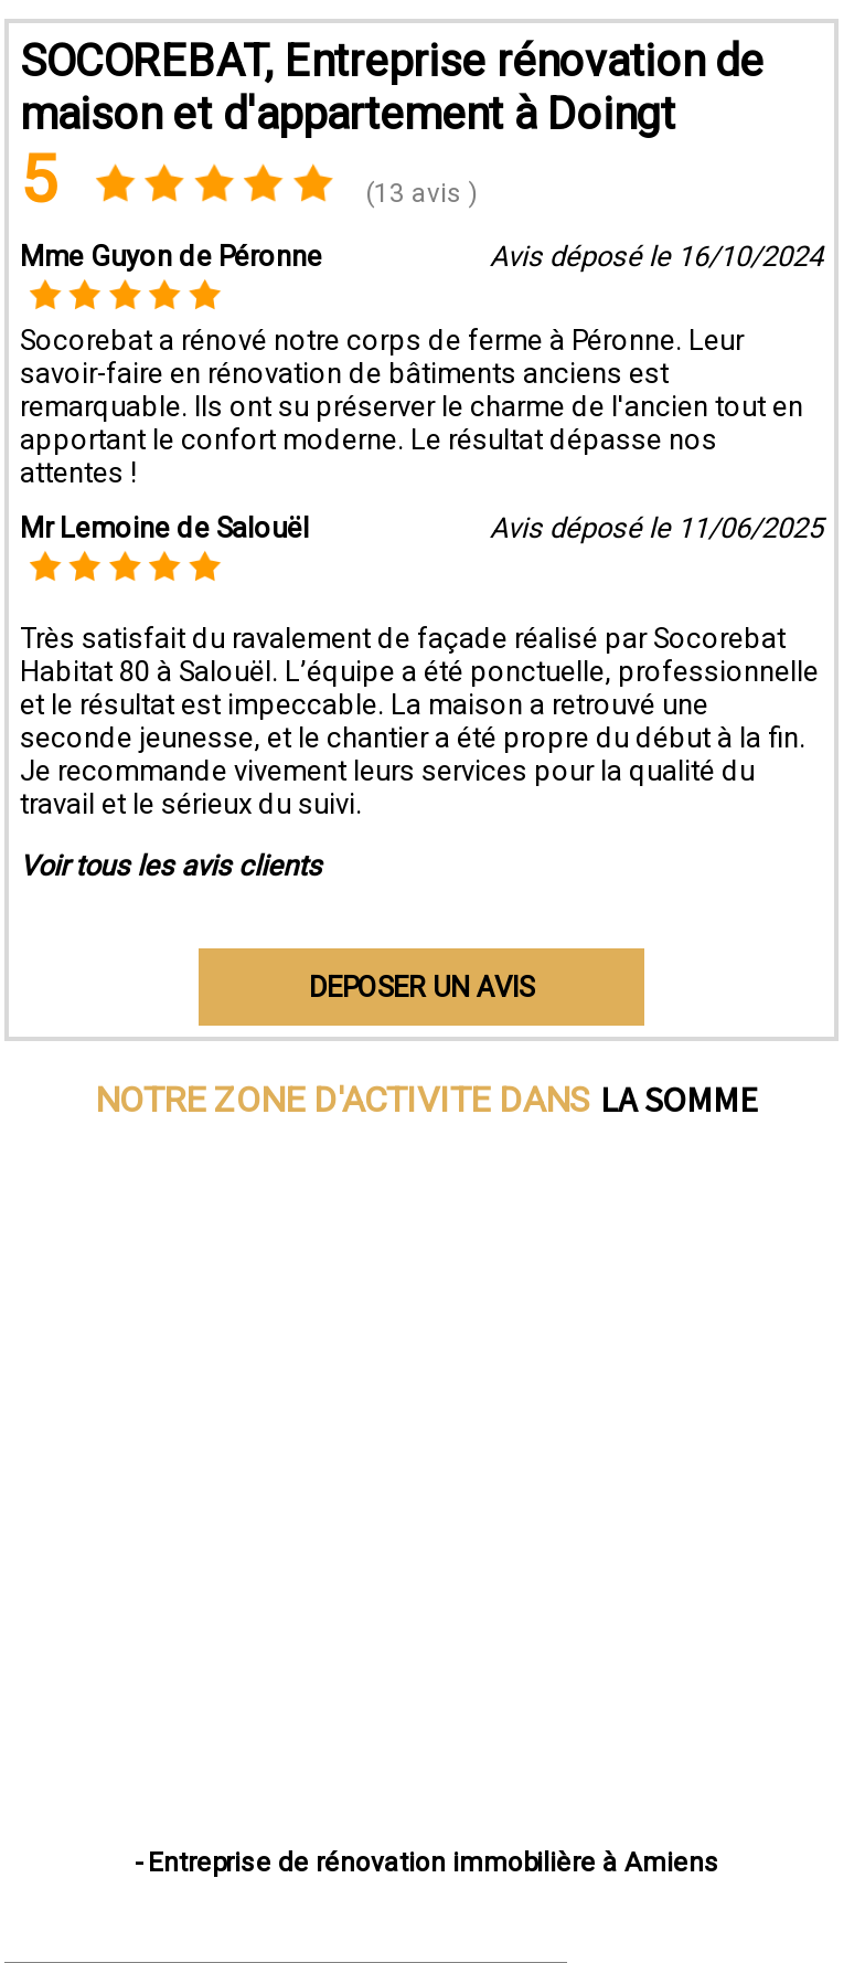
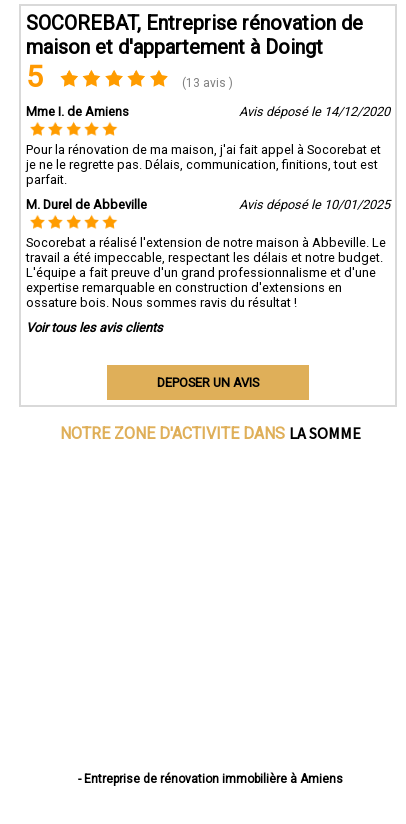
- Mme Guyon de Péronne
- Avis déposé le 16/10/2024
+ Mme I. de Amiens
+ Avis déposé le 14/12/2020

- Socorebat a rénové notre corps de ferme à Péronne. Leur
- savoir-faire en rénovation de bâtiments anciens est
- remarquable. Ils ont su préserver le charme de l'ancien tout en
- apportant le confort moderne. Le résultat dépasse nos
- attentes !
+ Pour la rénovation de ma maison, j'ai fait appel à Socorebat et
+ je ne le regrette pas. Délais, communication, finitions, tout est
+ parfait.

- Mr Lemoine de Salouël
- Avis déposé le 11/06/2025
+ M. Durel de Abbeville
+ Avis déposé le 10/01/2025

- Très satisfait du ravalement de façade réalisé par Socorebat
- Habitat 80 à Salouël. L’équipe a été ponctuelle, professionnelle
- et le résultat est impeccable. La maison a retrouvé une
- seconde jeunesse, et le chantier a été propre du début à la fin.
- Je recommande vivement leurs services pour la qualité du
- travail et le sérieux du suivi.
+ Socorebat a réalisé l'extension de notre maison à Abbeville. Le
+ travail a été impeccable, respectant les délais et notre budget.
+ L'équipe a fait preuve d'un grand professionnalisme et d'une
+ expertise remarquable en construction d'extensions en
+ ossature bois. Nous sommes ravis du résultat !
